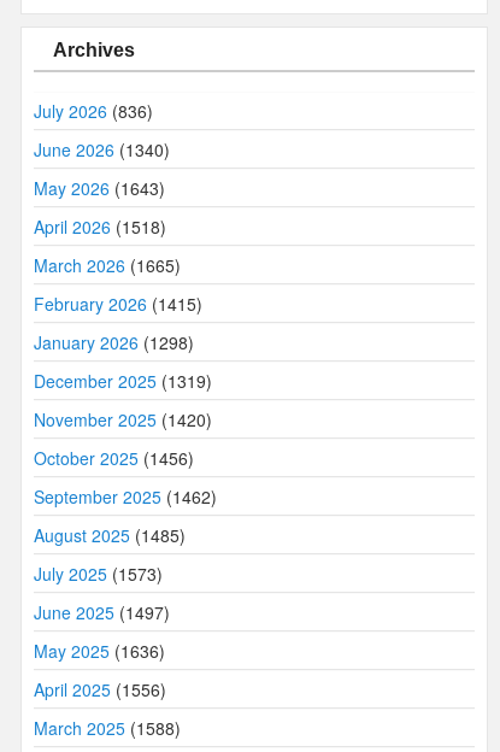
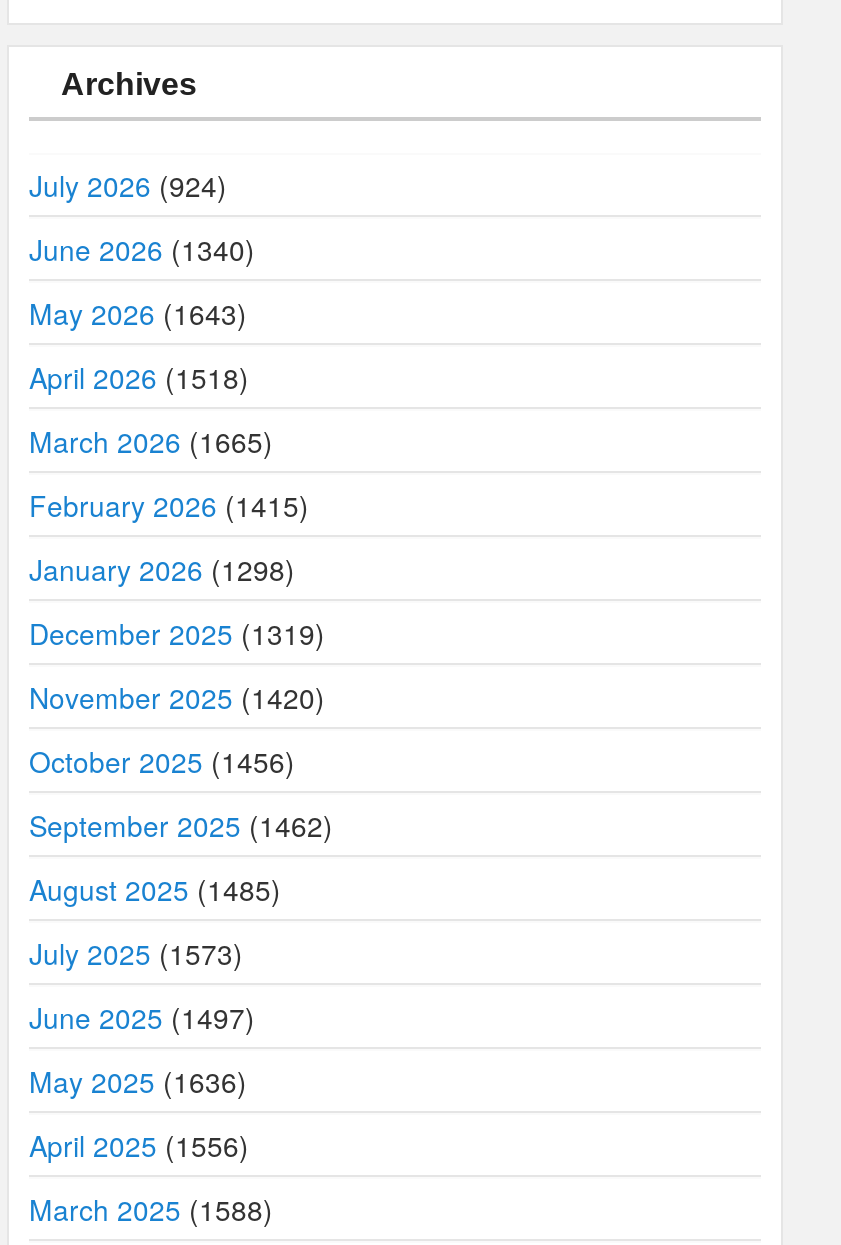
- July 2026 (836)
+ July 2026 (924)
